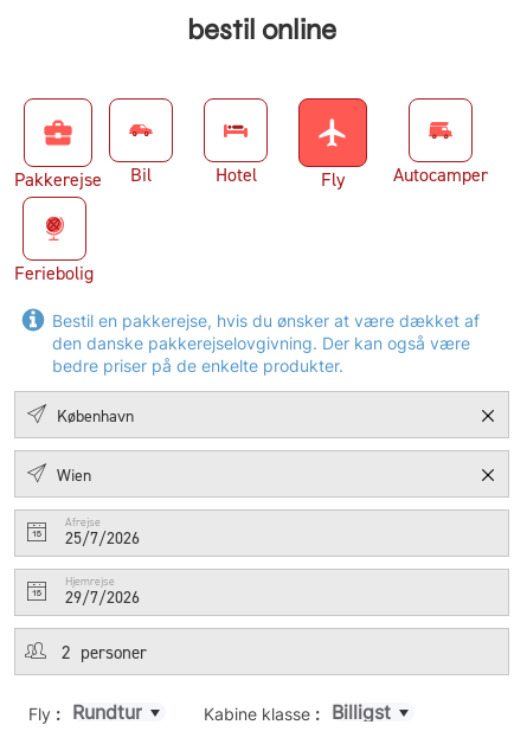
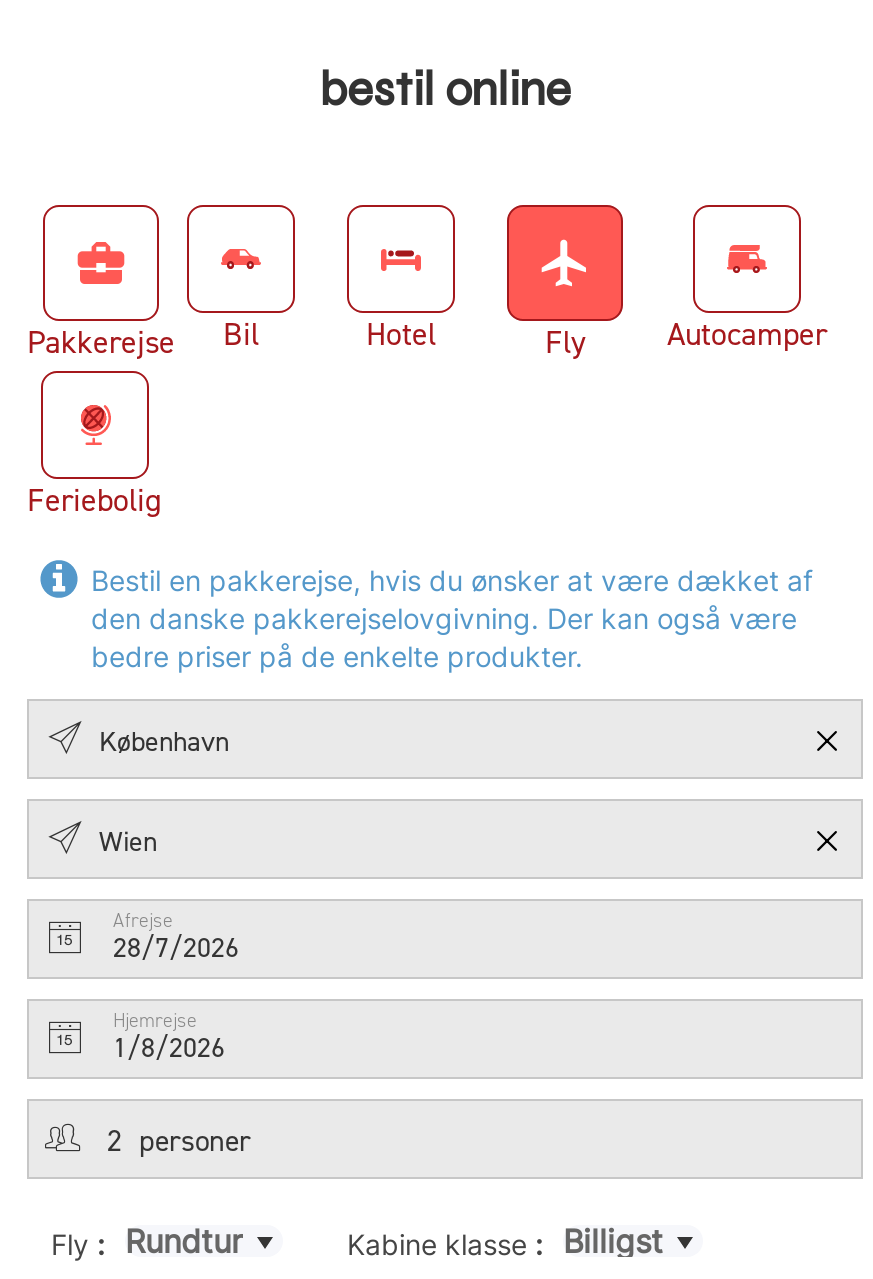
- 25/7/2026
+ 28/7/2026

- 29/7/2026
+ 1/8/2026
